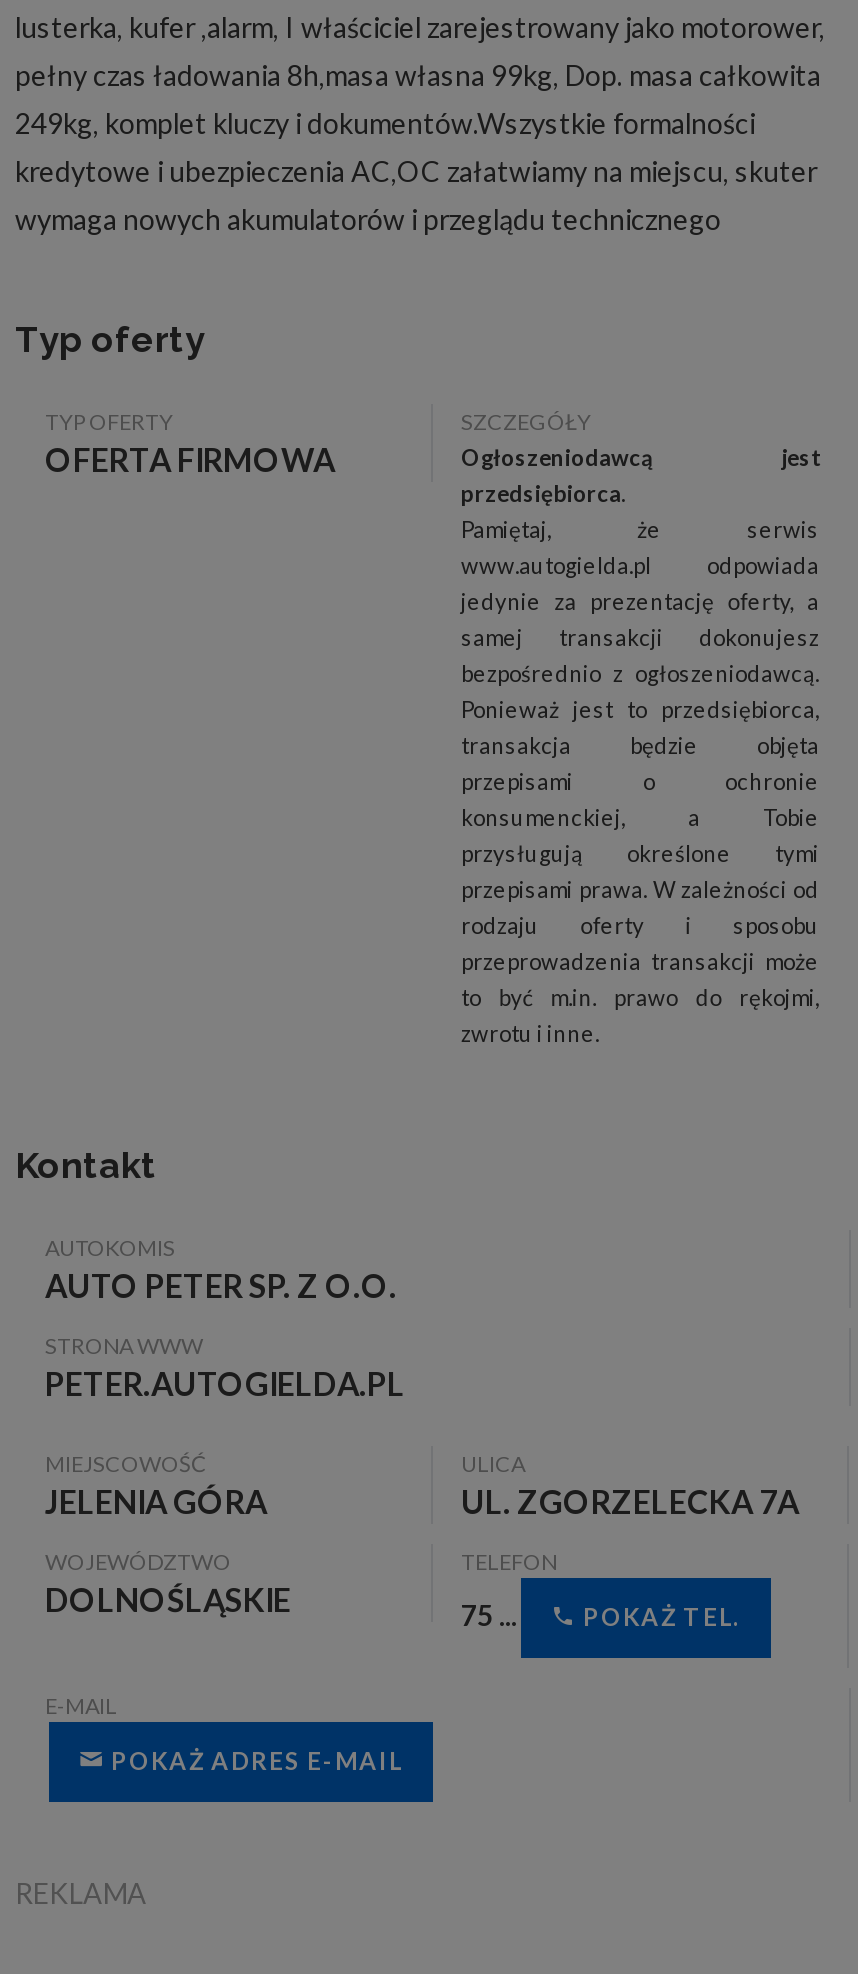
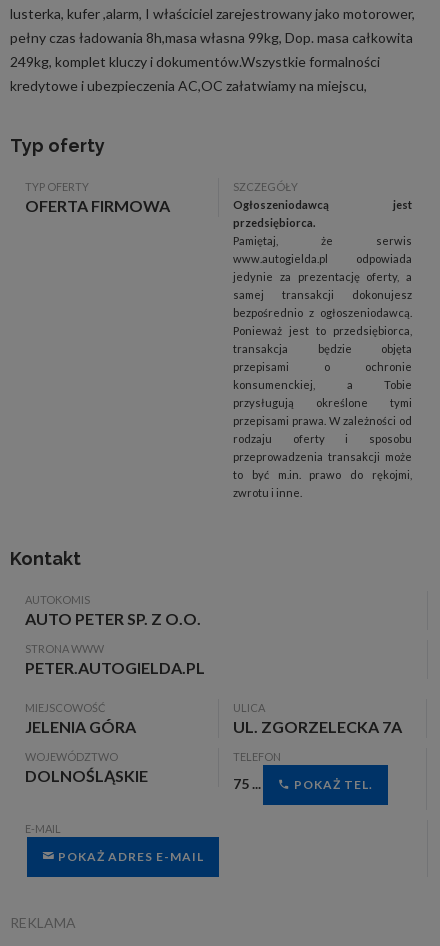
- kredytowe i ubezpieczenia AC,OC załatwiamy na miejscu, skuter
- wymaga nowych akumulatorów i przeglądu technicznego
+ kredytowe i ubezpieczenia AC,OC załatwiamy na miejscu,
